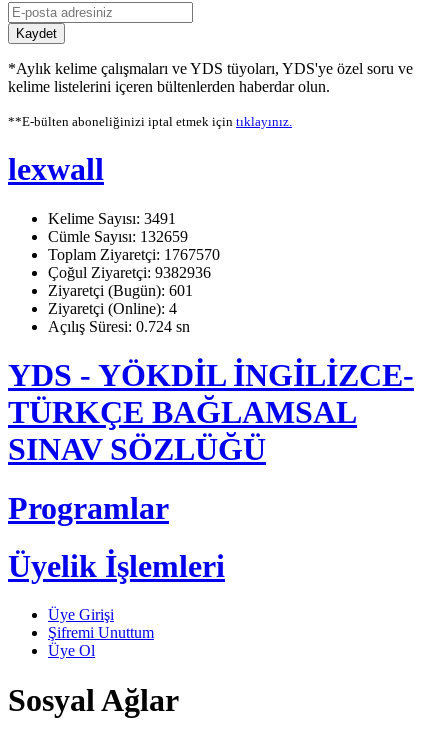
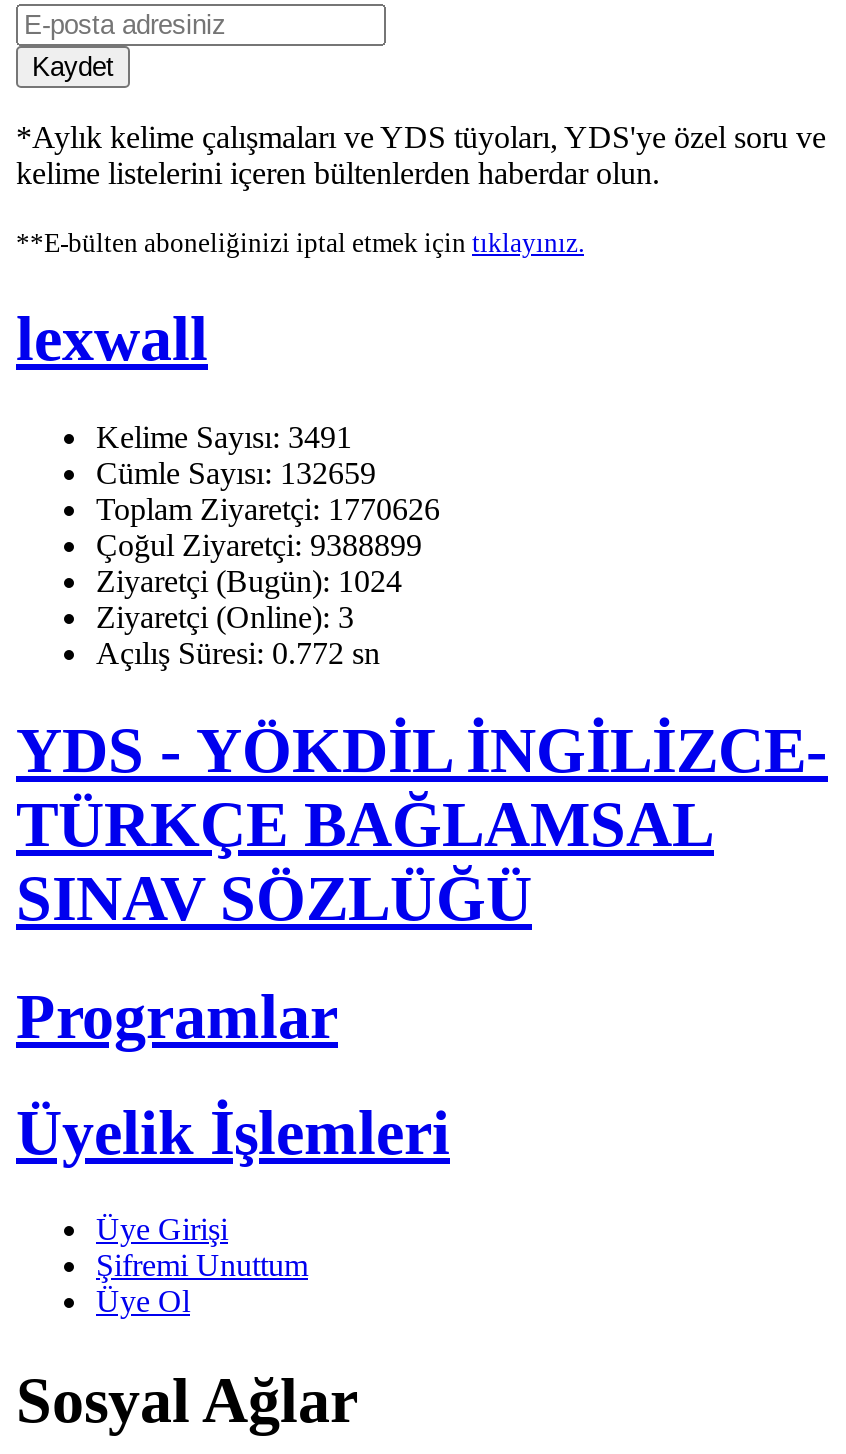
- Toplam Ziyaretçi: 1767570
+ Toplam Ziyaretçi: 1770626

- Çoğul Ziyaretçi: 9382936
+ Çoğul Ziyaretçi: 9388899

- Ziyaretçi (Bugün): 601
+ Ziyaretçi (Bugün): 1024

- Ziyaretçi (Online): 4
+ Ziyaretçi (Online): 3

- Açılış Süresi: 0.724 sn
+ Açılış Süresi: 0.772 sn
